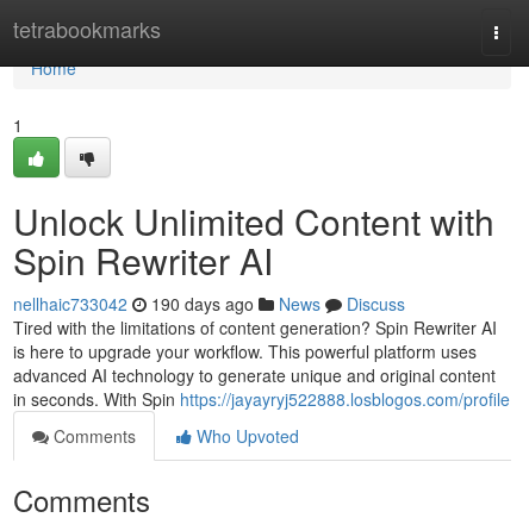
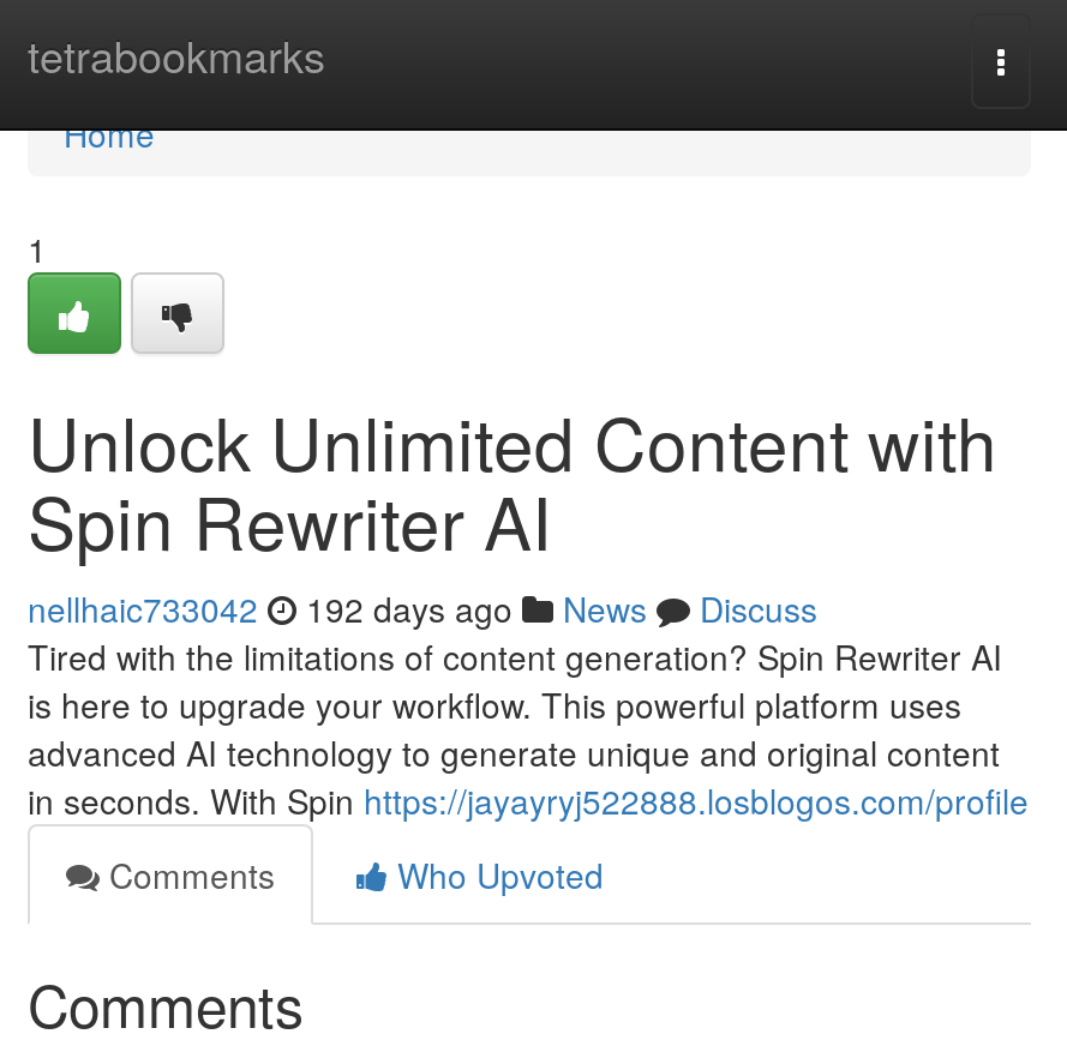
- nellhaic733042 190 days ago News Discuss
+ nellhaic733042 192 days ago News Discuss
